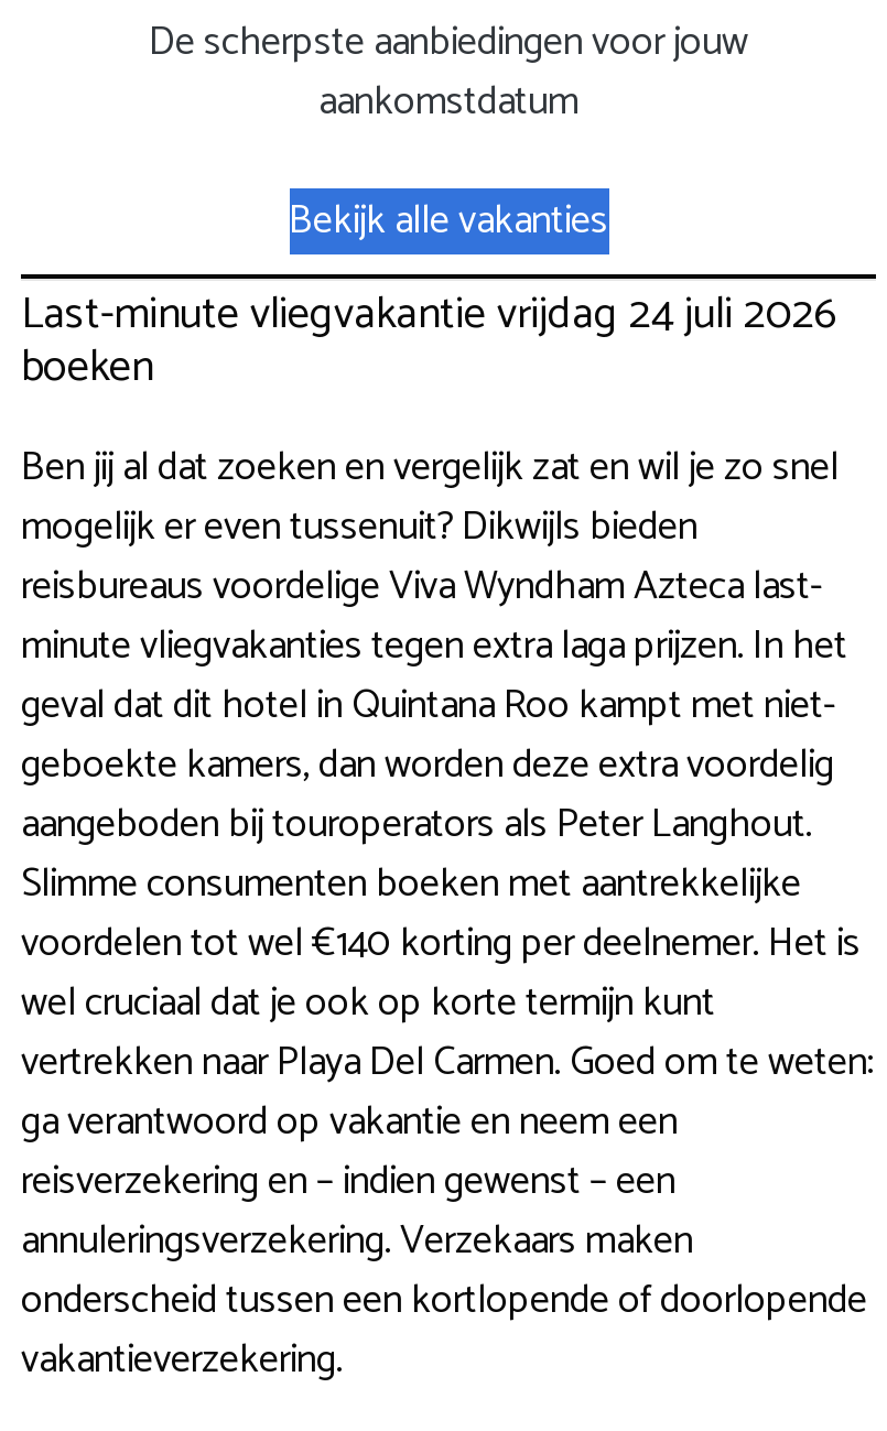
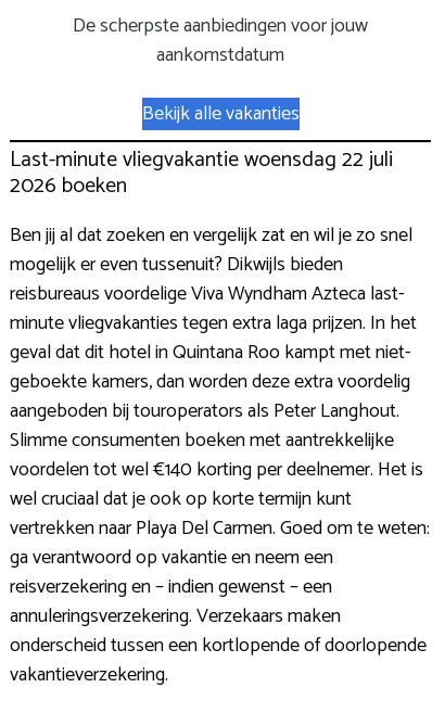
- Last-minute vliegvakantie vrijdag 24 juli 2026
- boeken
+ Last-minute vliegvakantie woensdag 22 juli
+ 2026 boeken
